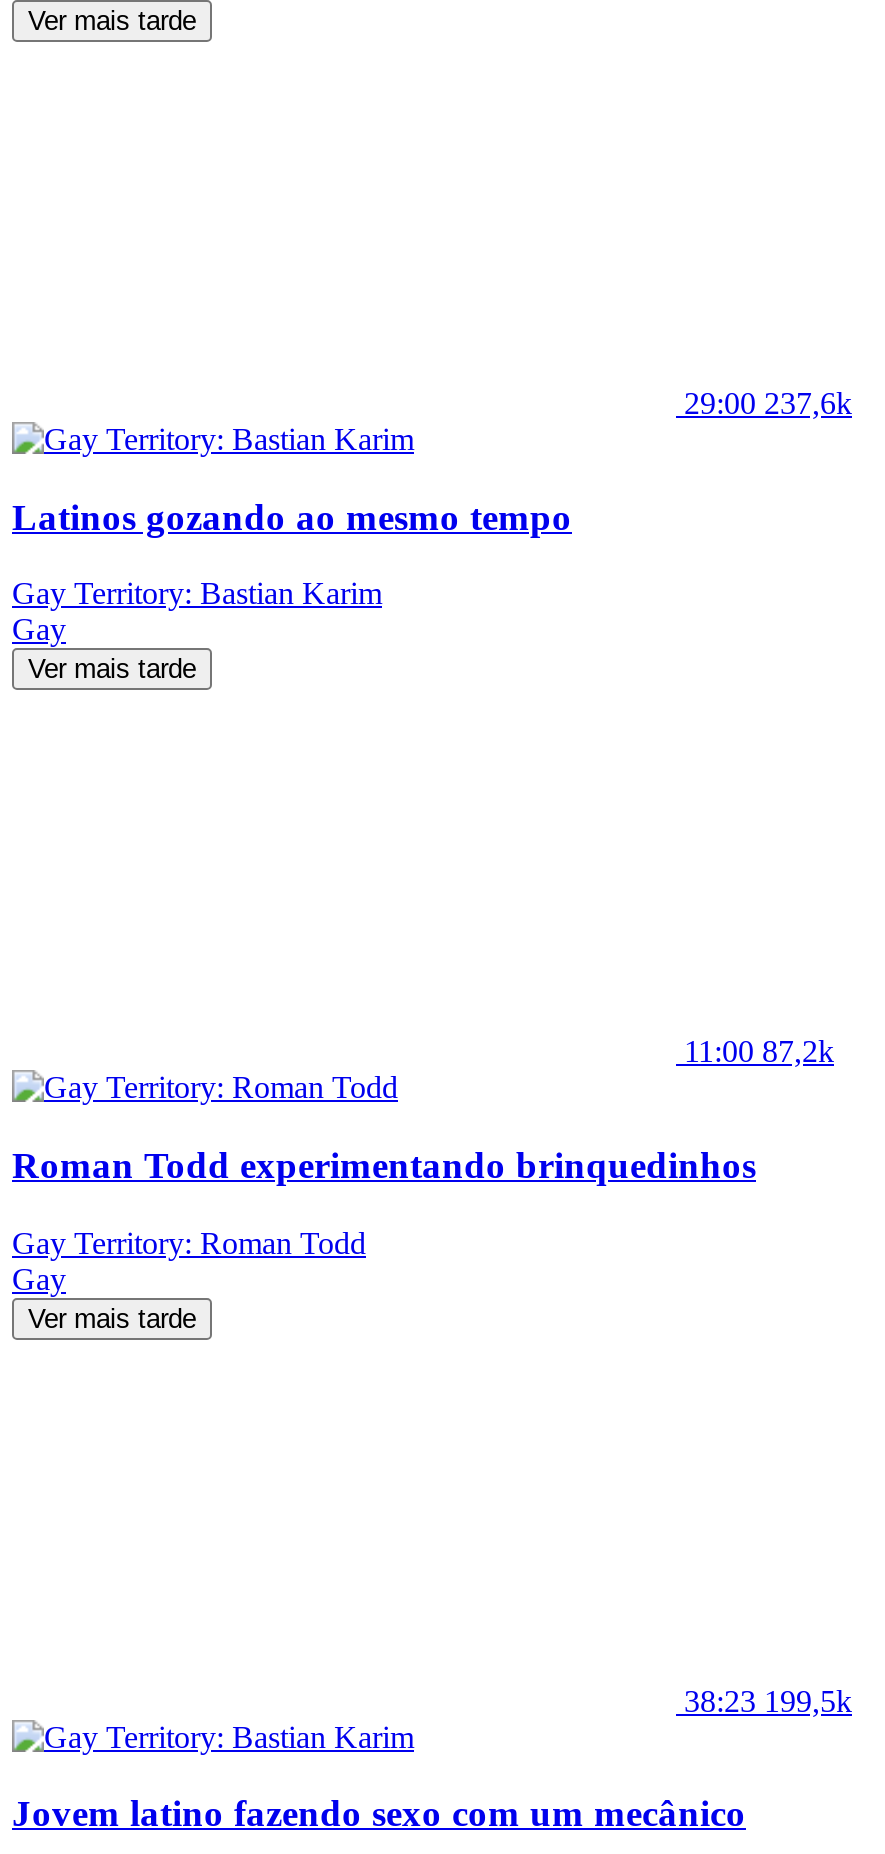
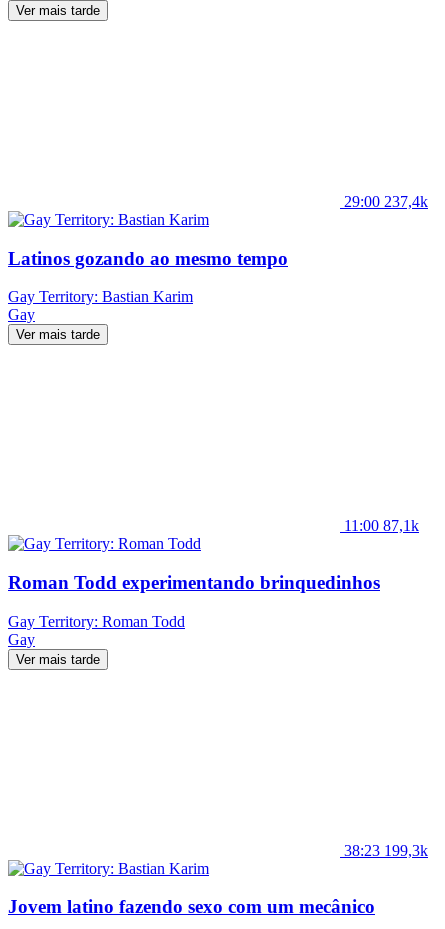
- 29:00 237,6k
+ 29:00 237,4k

- 11:00 87,2k
+ 11:00 87,1k

- 38:23 199,5k
+ 38:23 199,3k
